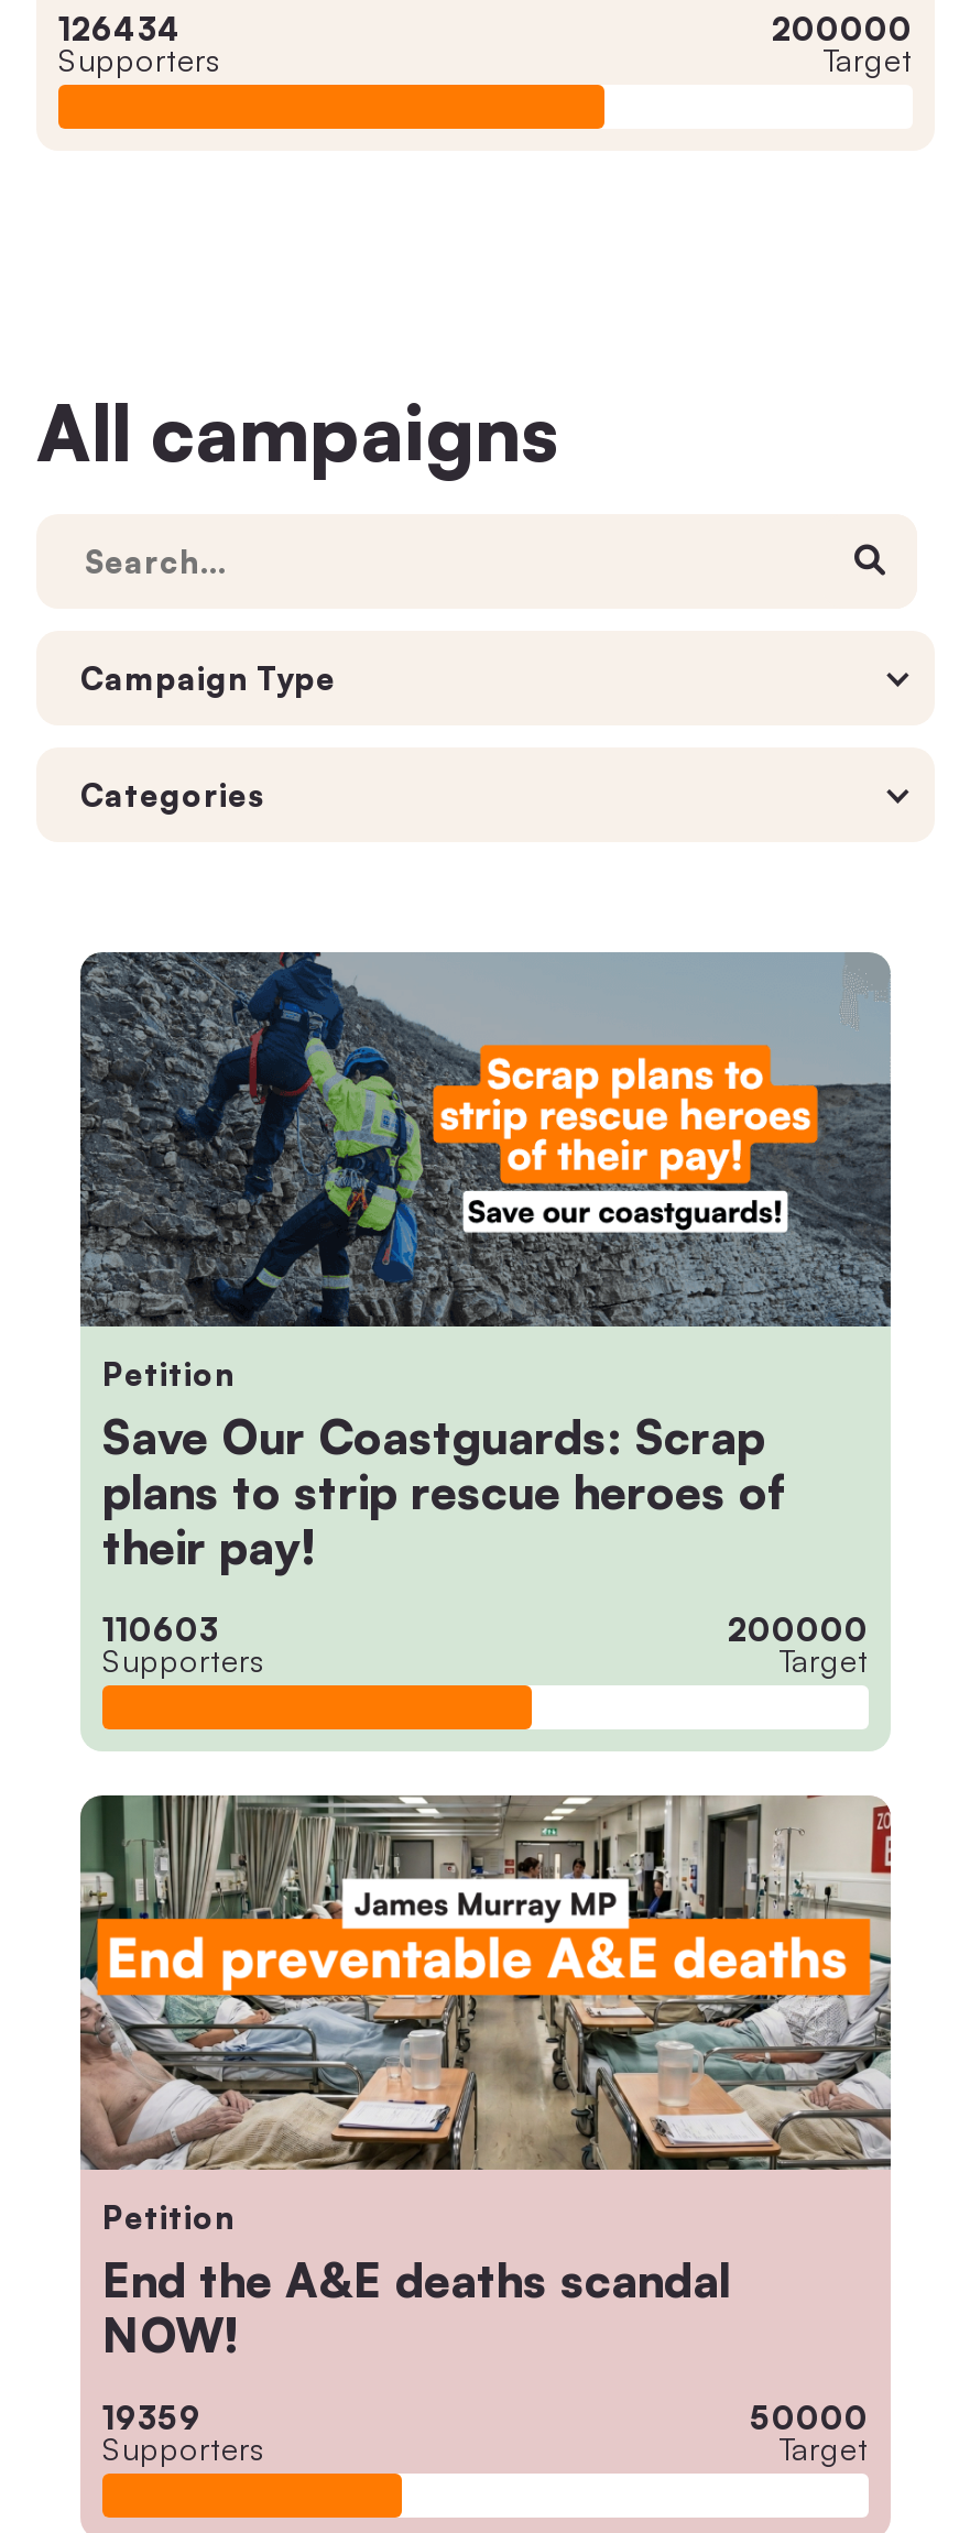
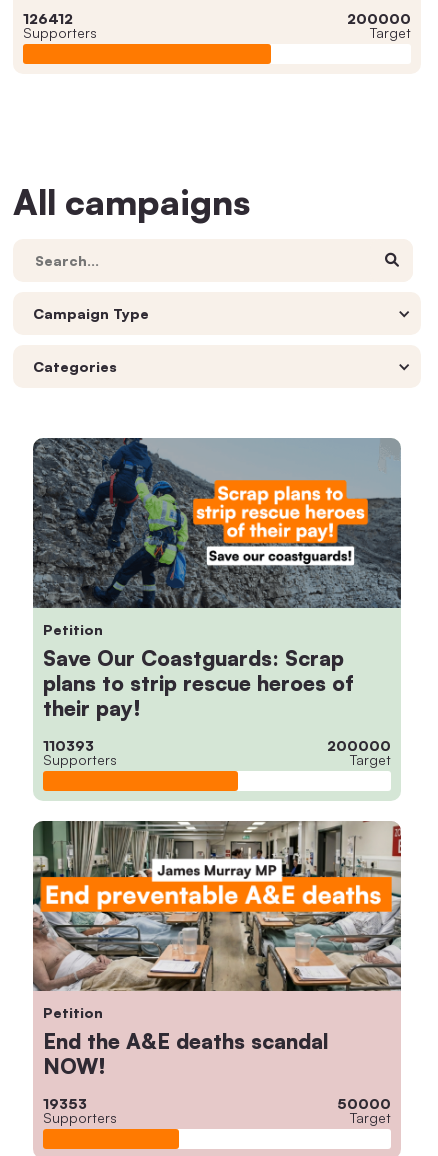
- 126434
+ 126412

- 110603
+ 110393

- 19359
+ 19353
